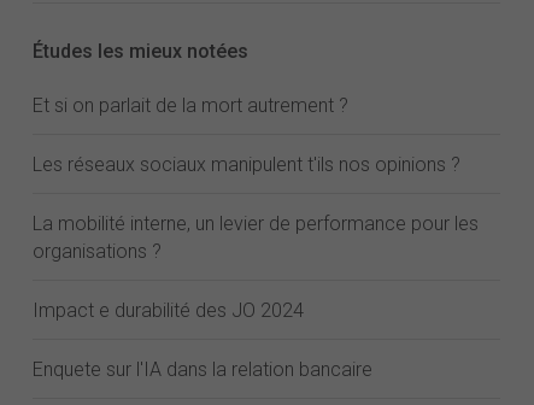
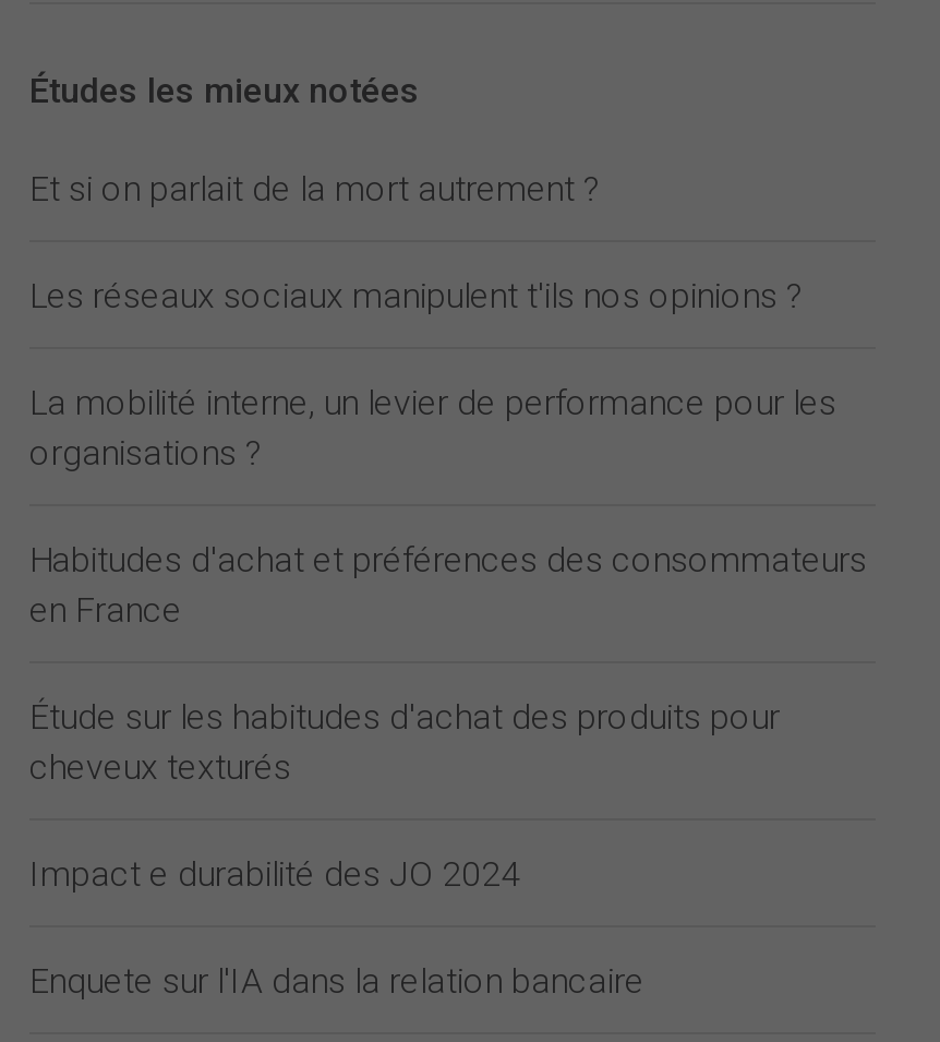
+ Habitudes d'achat et préférences des consommateurs
+ en France
+ Étude sur les habitudes d'achat des produits pour
+ cheveux texturés
